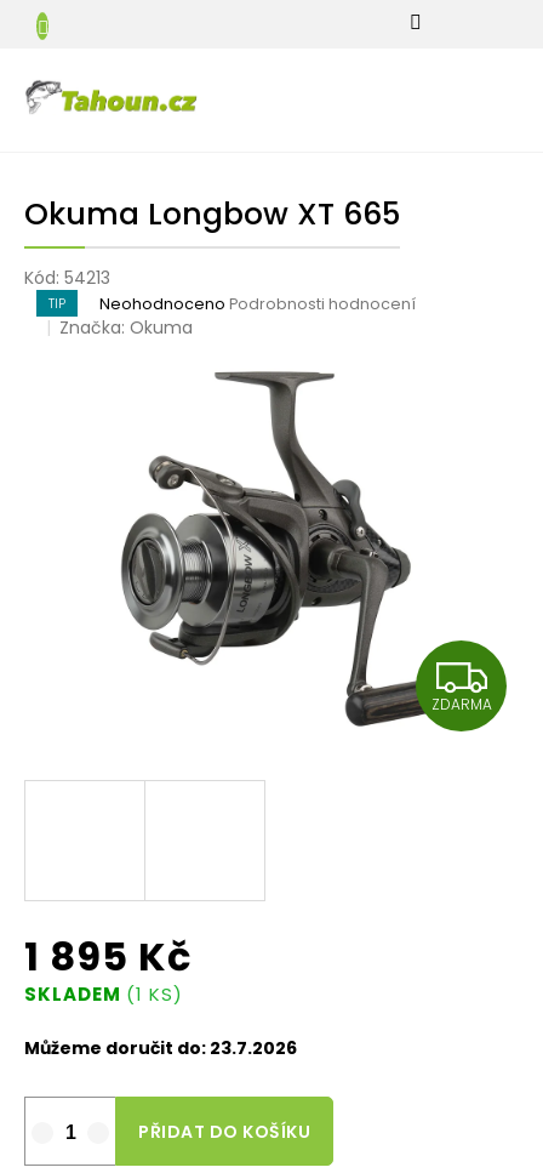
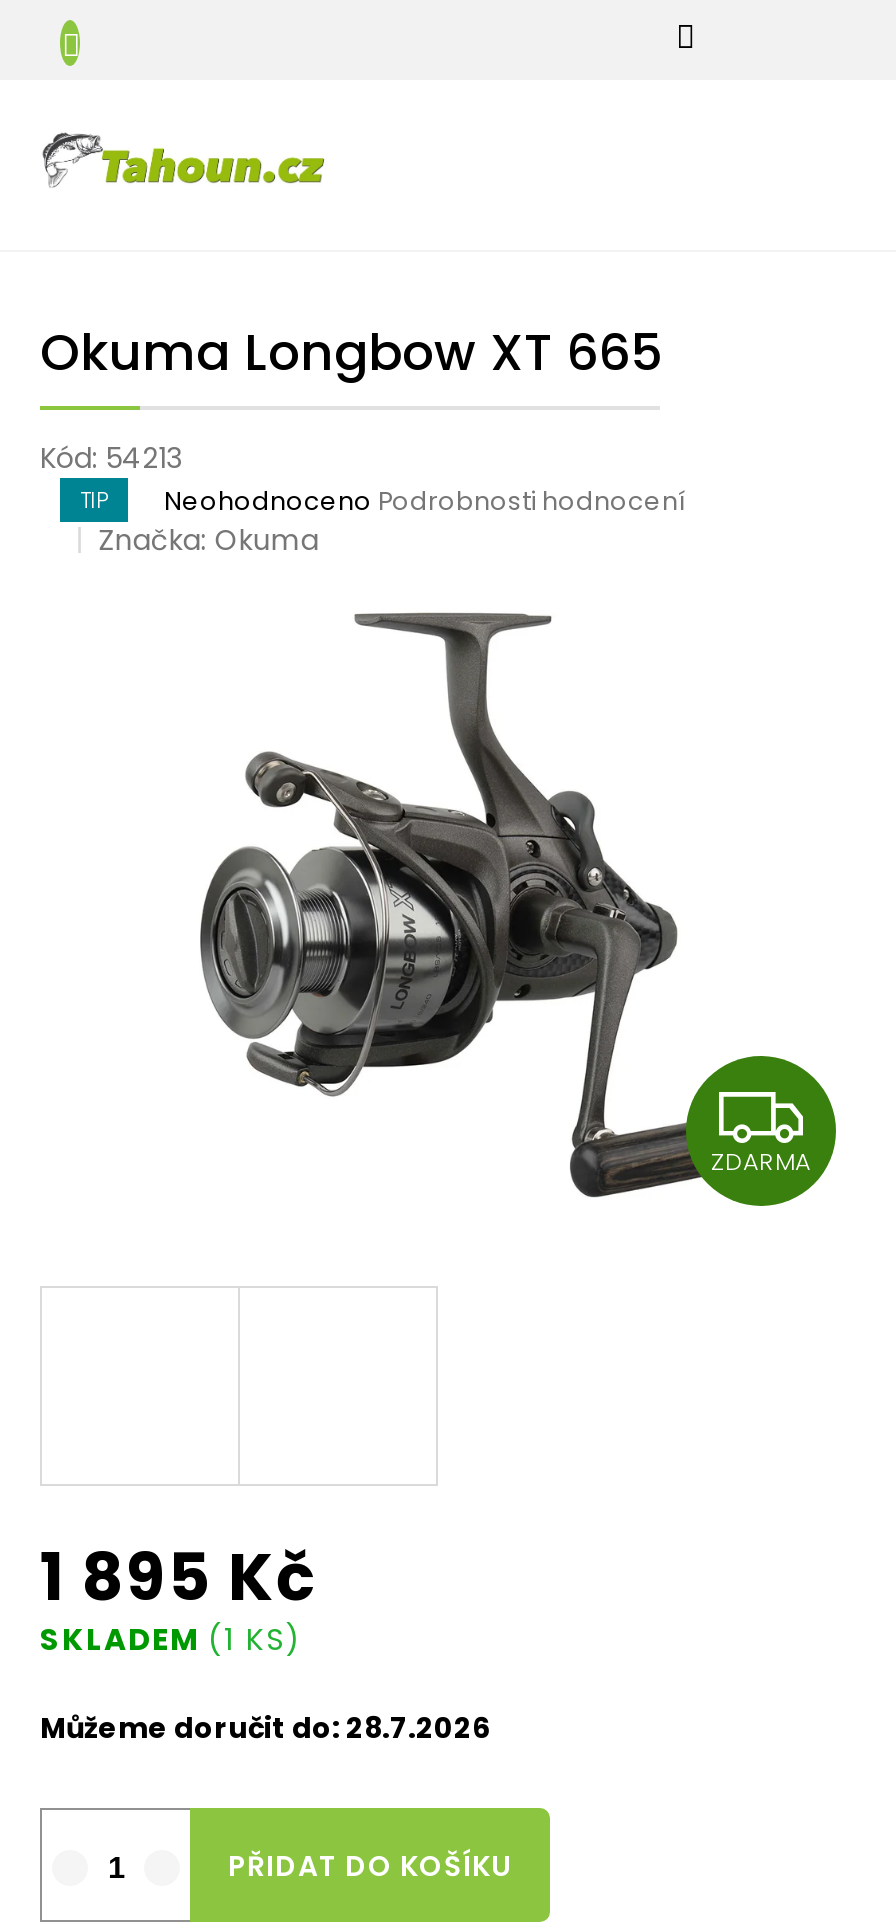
- Můžeme doručit do: 23.7.2026
+ Můžeme doručit do: 28.7.2026
